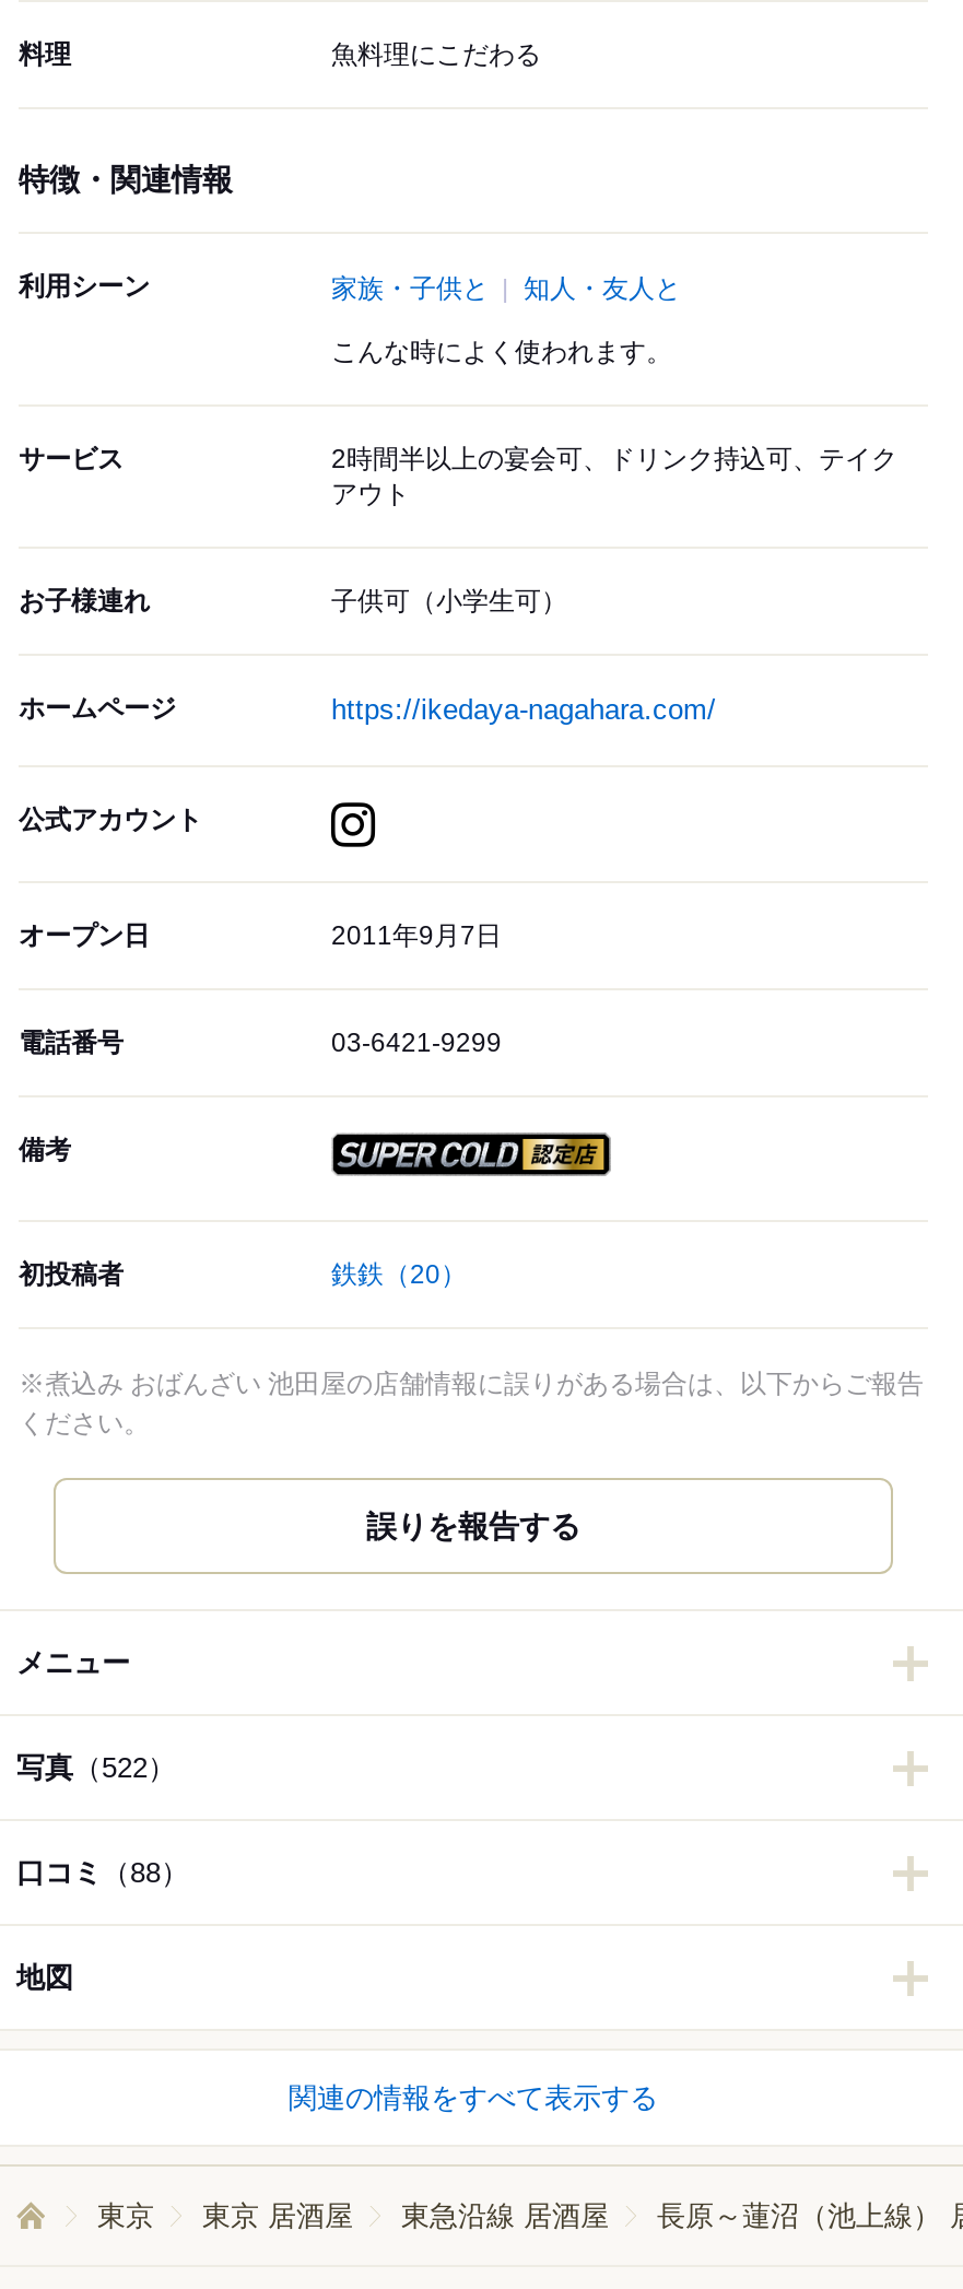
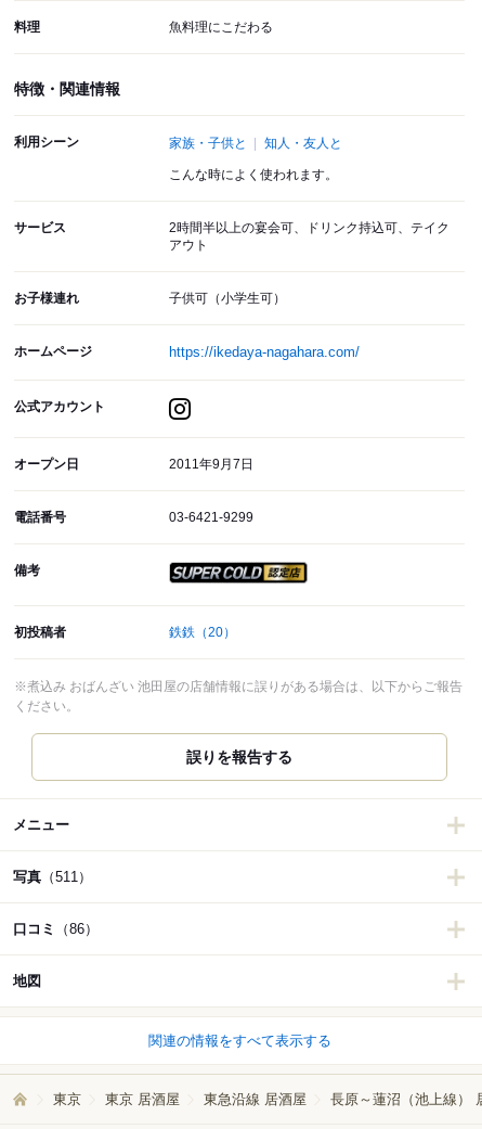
- 写真（522）
+ 写真（511）

- 口コミ（88）
+ 口コミ（86）
